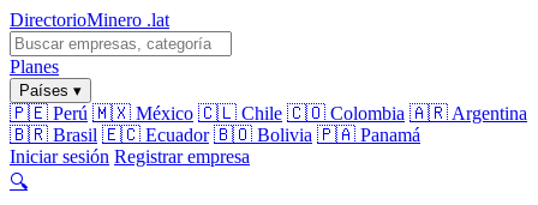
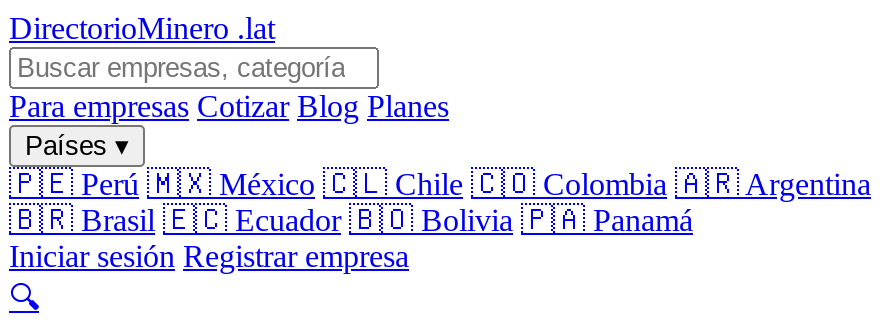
- Planes
+ Para empresas Cotizar Blog Planes
